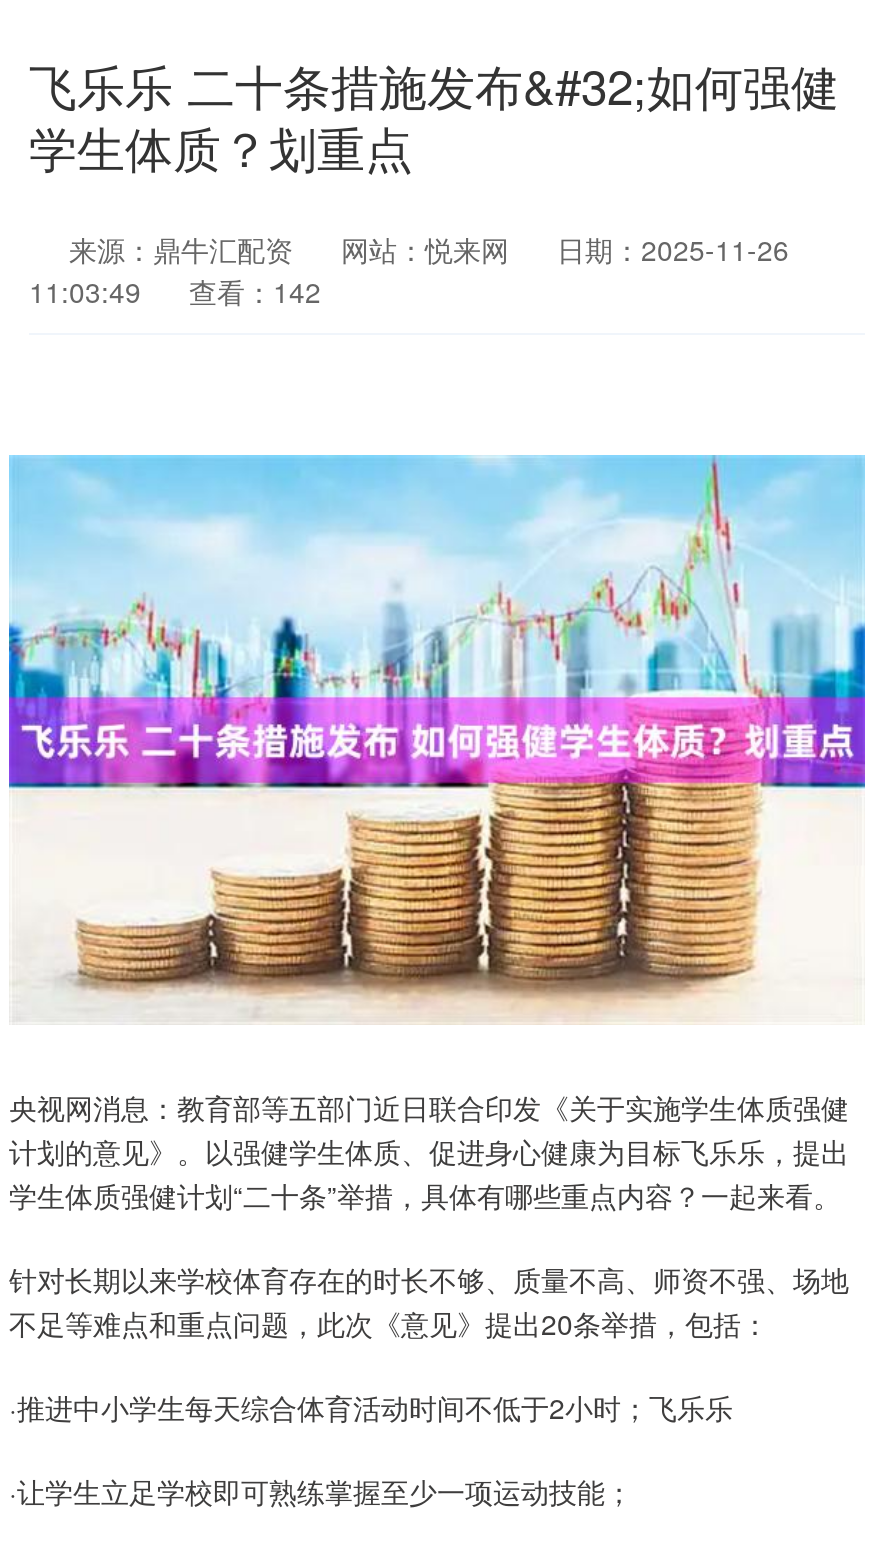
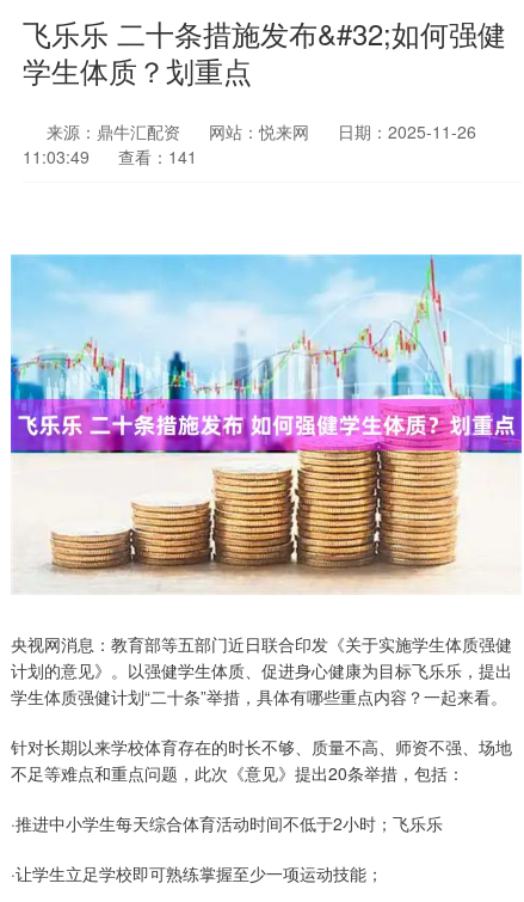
- 11:03:49 查看：142
+ 11:03:49 查看：141
